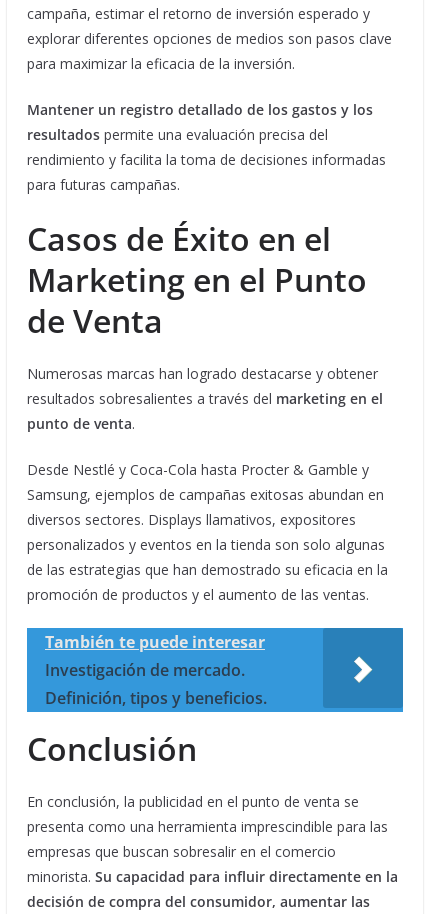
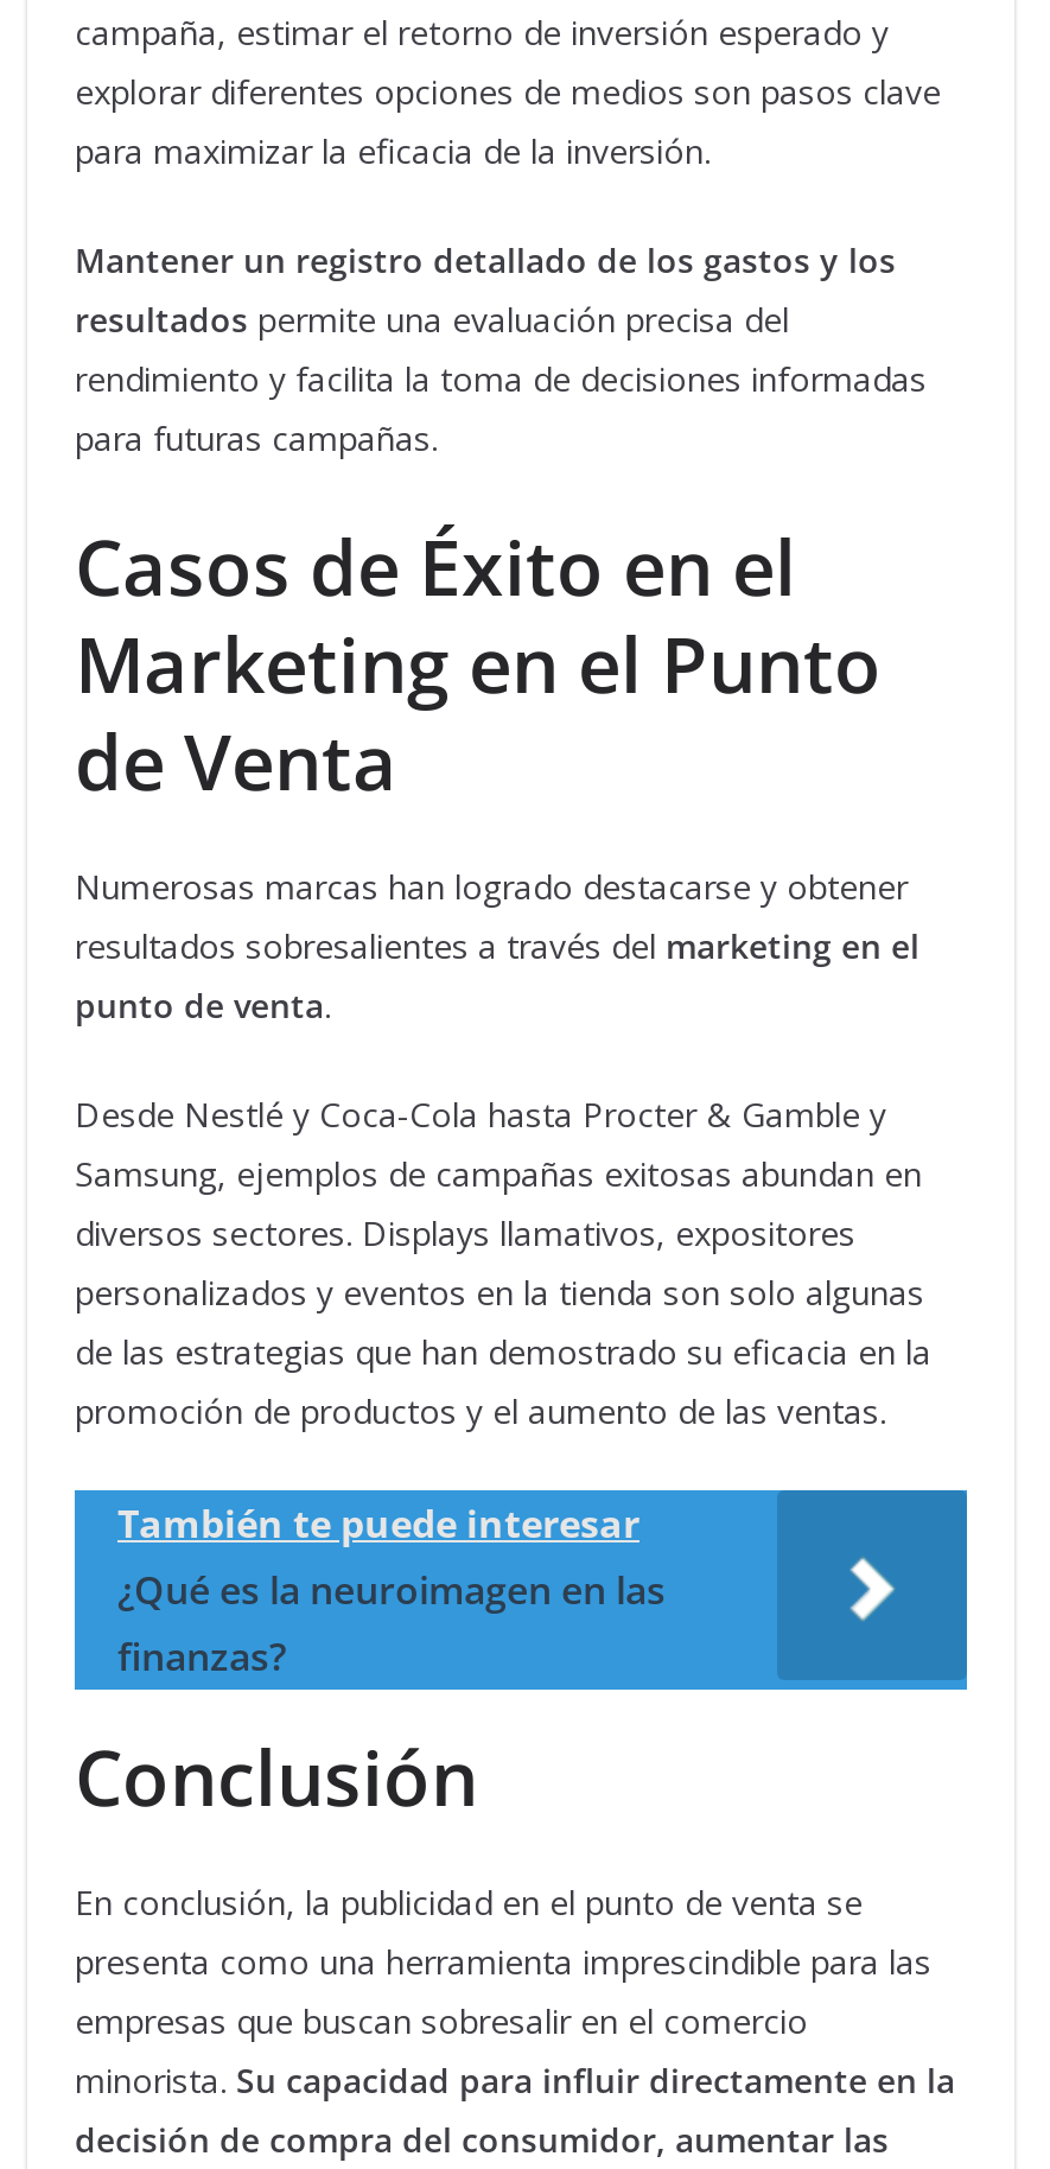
- Investigación de mercado.
- Definición, tipos y beneficios.
+ ¿Qué es la neuroimagen en las
+ finanzas?
